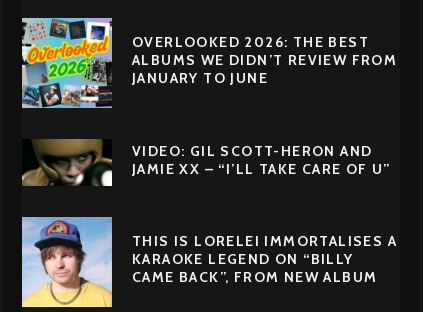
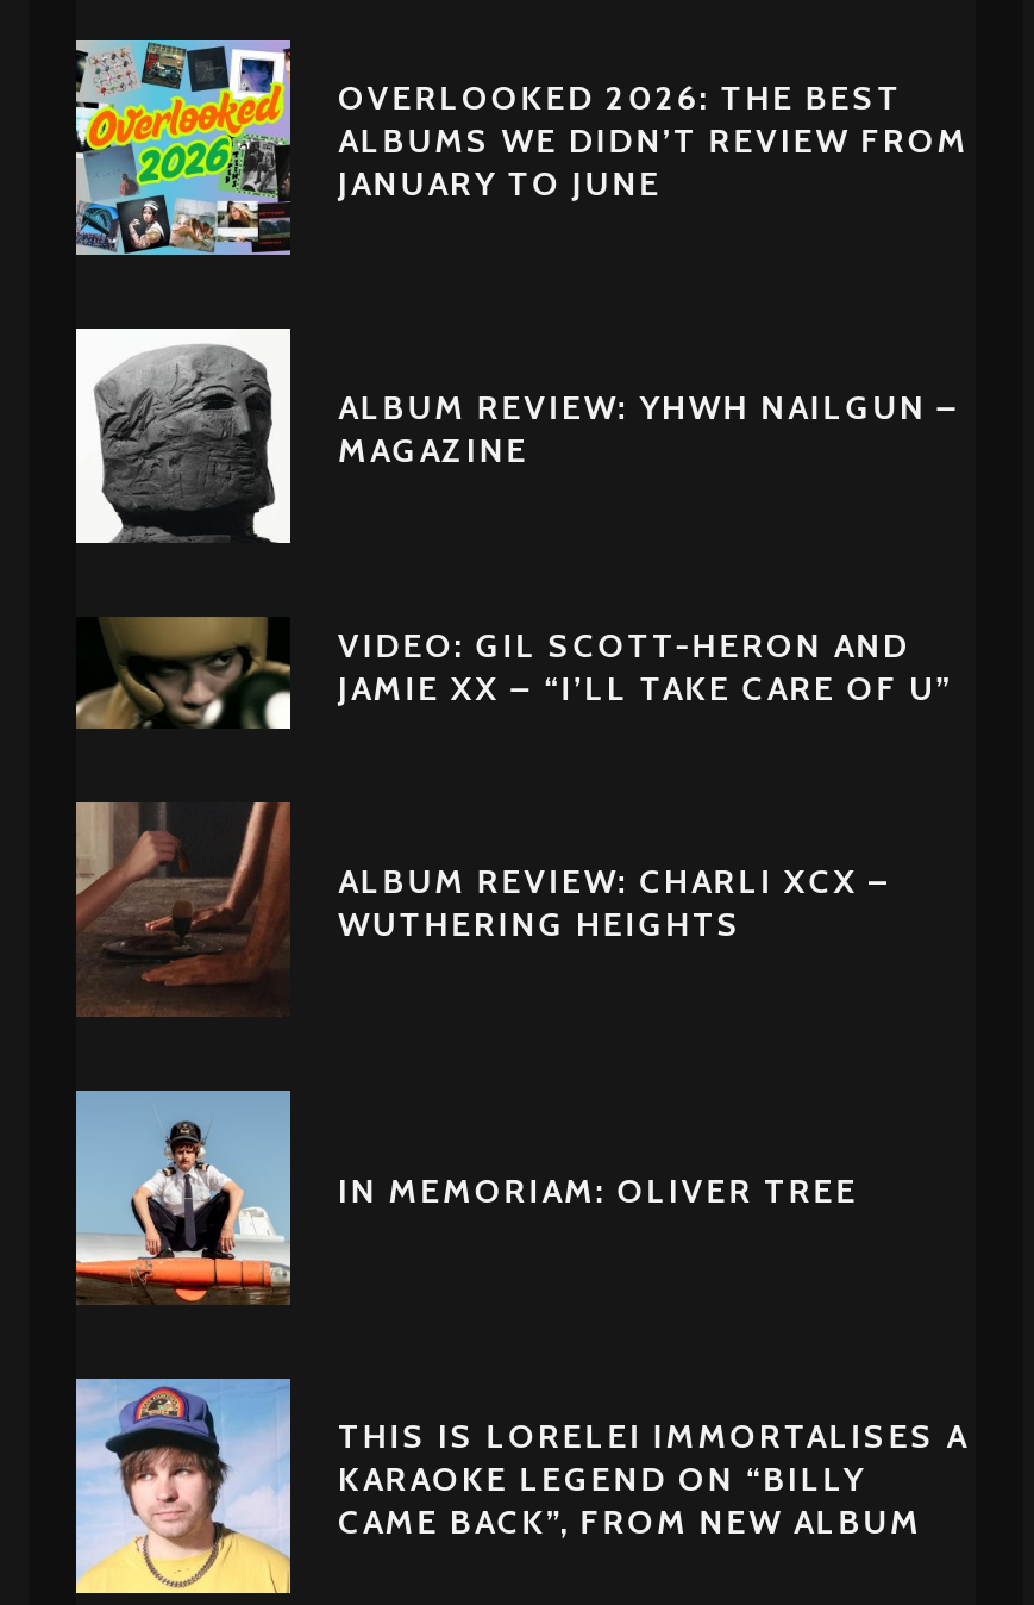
+ [image]
+ ALBUM REVIEW: YHWH NAILGUN –
+ MAGAZINE

+ [image]
+ ALBUM REVIEW: CHARLI XCX –
+ WUTHERING HEIGHTS

+ [image]
+ IN MEMORIAM: OLIVER TREE
